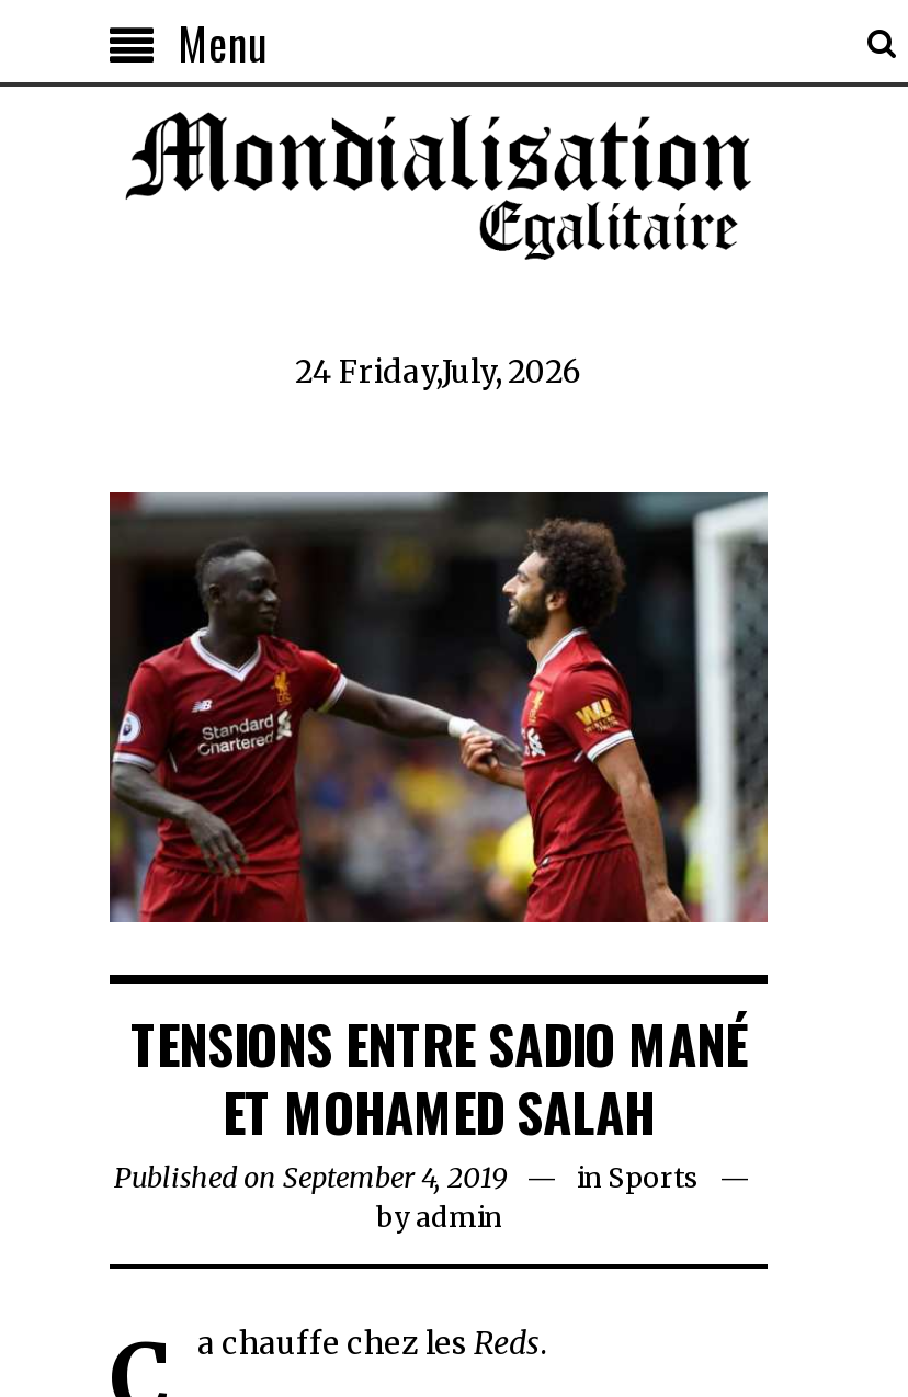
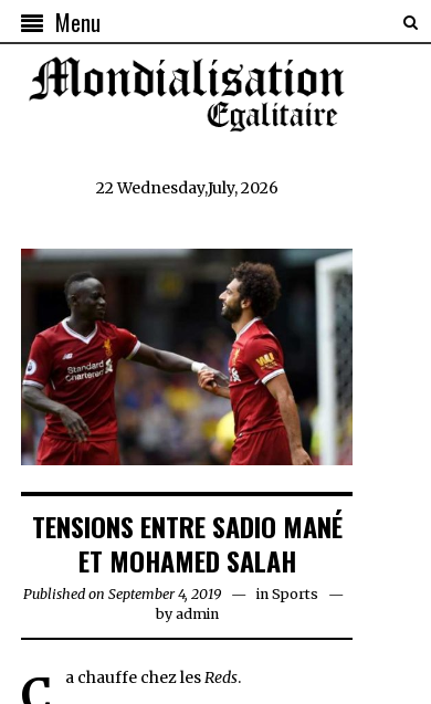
- 24 Friday,July, 2026
+ 22 Wednesday,July, 2026
